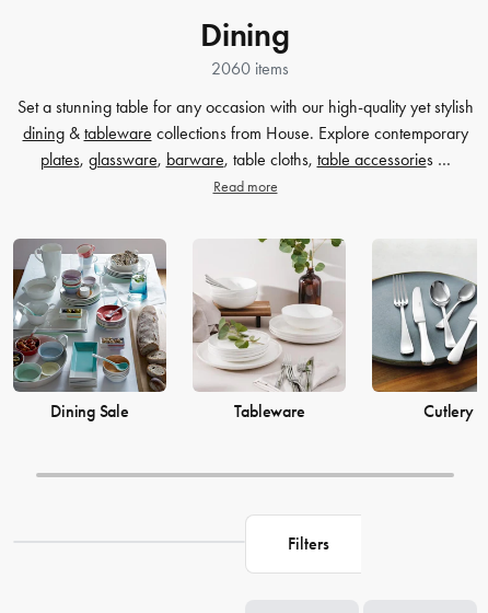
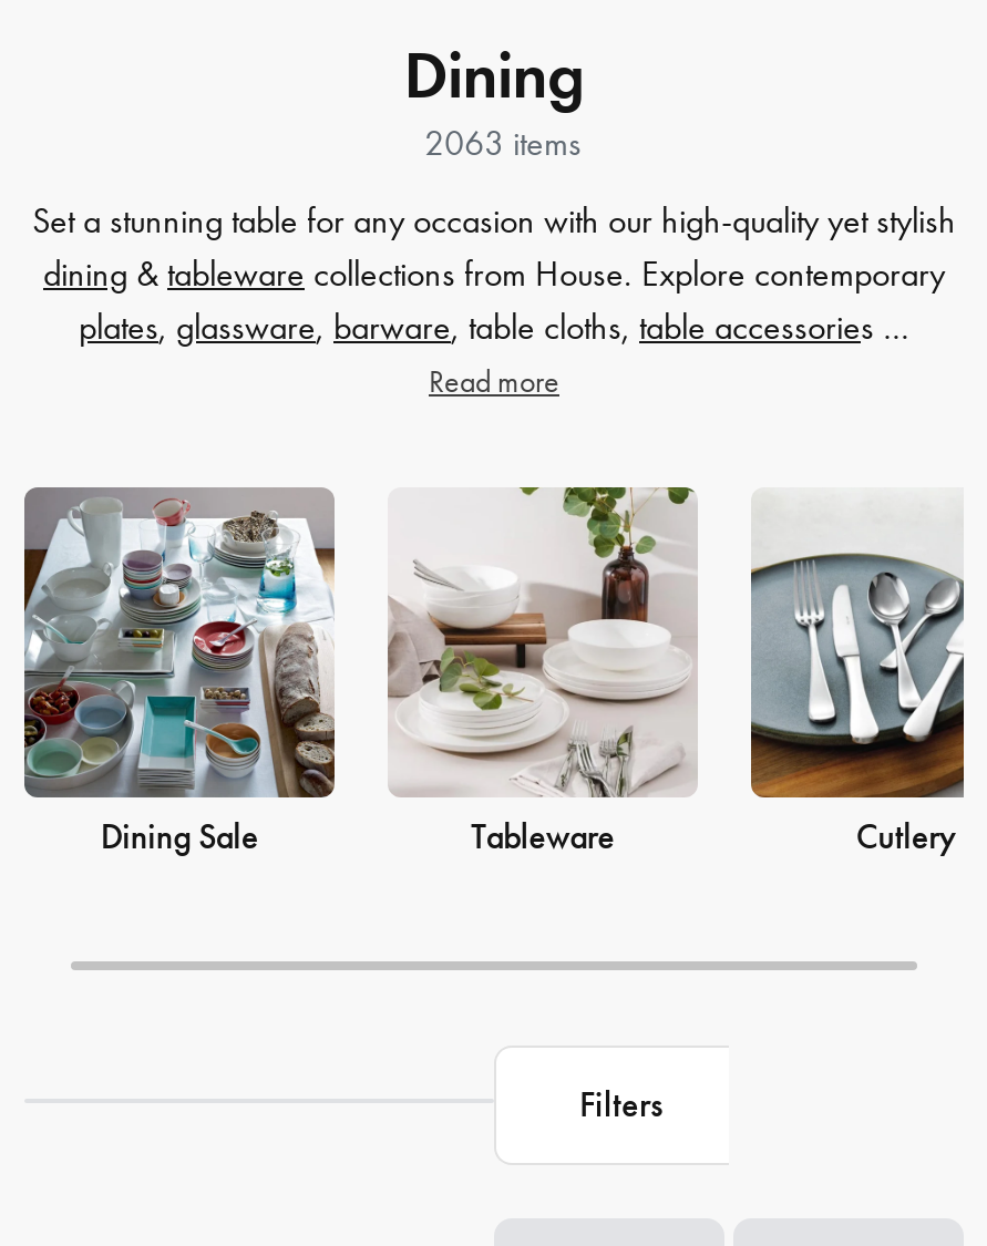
- 2060 items
+ 2063 items
